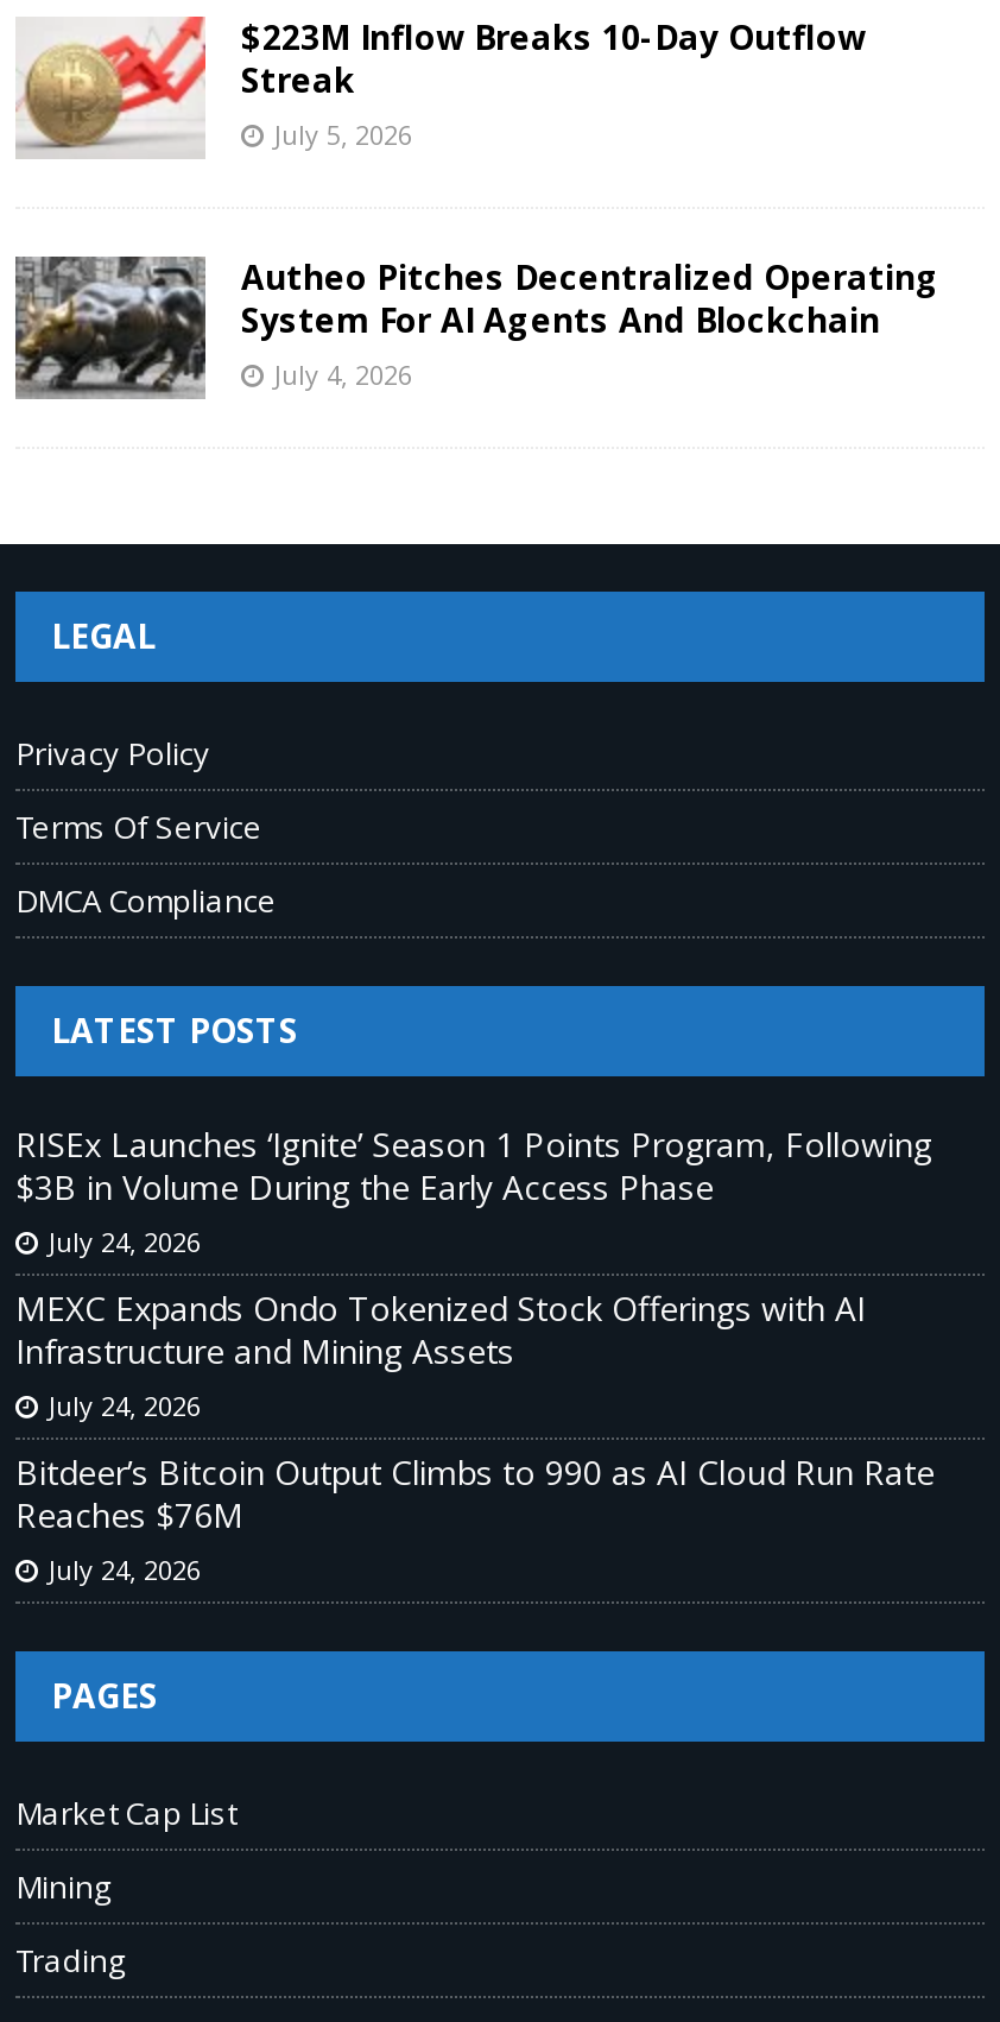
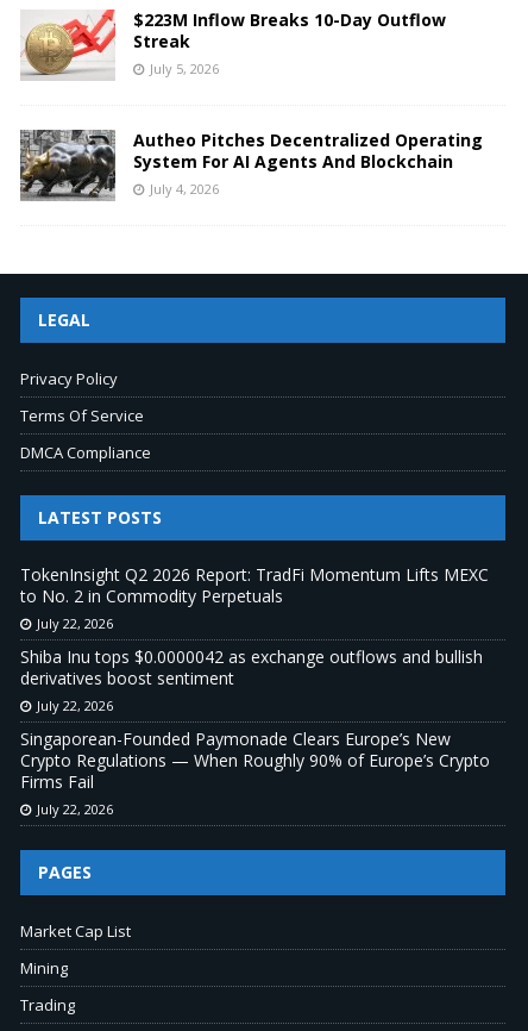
- RISEx Launches ‘Ignite’ Season 1 Points Program, Following
- $3B in Volume During the Early Access Phase
- July 24, 2026
+ TokenInsight Q2 2026 Report: TradFi Momentum Lifts MEXC
+ to No. 2 in Commodity Perpetuals
+ July 22, 2026

- MEXC Expands Ondo Tokenized Stock Offerings with AI
- Infrastructure and Mining Assets
- July 24, 2026
+ Shiba Inu tops $0.0000042 as exchange outflows and bullish
+ derivatives boost sentiment
+ July 22, 2026

- Bitdeer’s Bitcoin Output Climbs to 990 as AI Cloud Run Rate
- Reaches $76M
- July 24, 2026
+ Singaporean-Founded Paymonade Clears Europe’s New
+ Crypto Regulations — When Roughly 90% of Europe’s Crypto
+ Firms Fail
+ July 22, 2026
